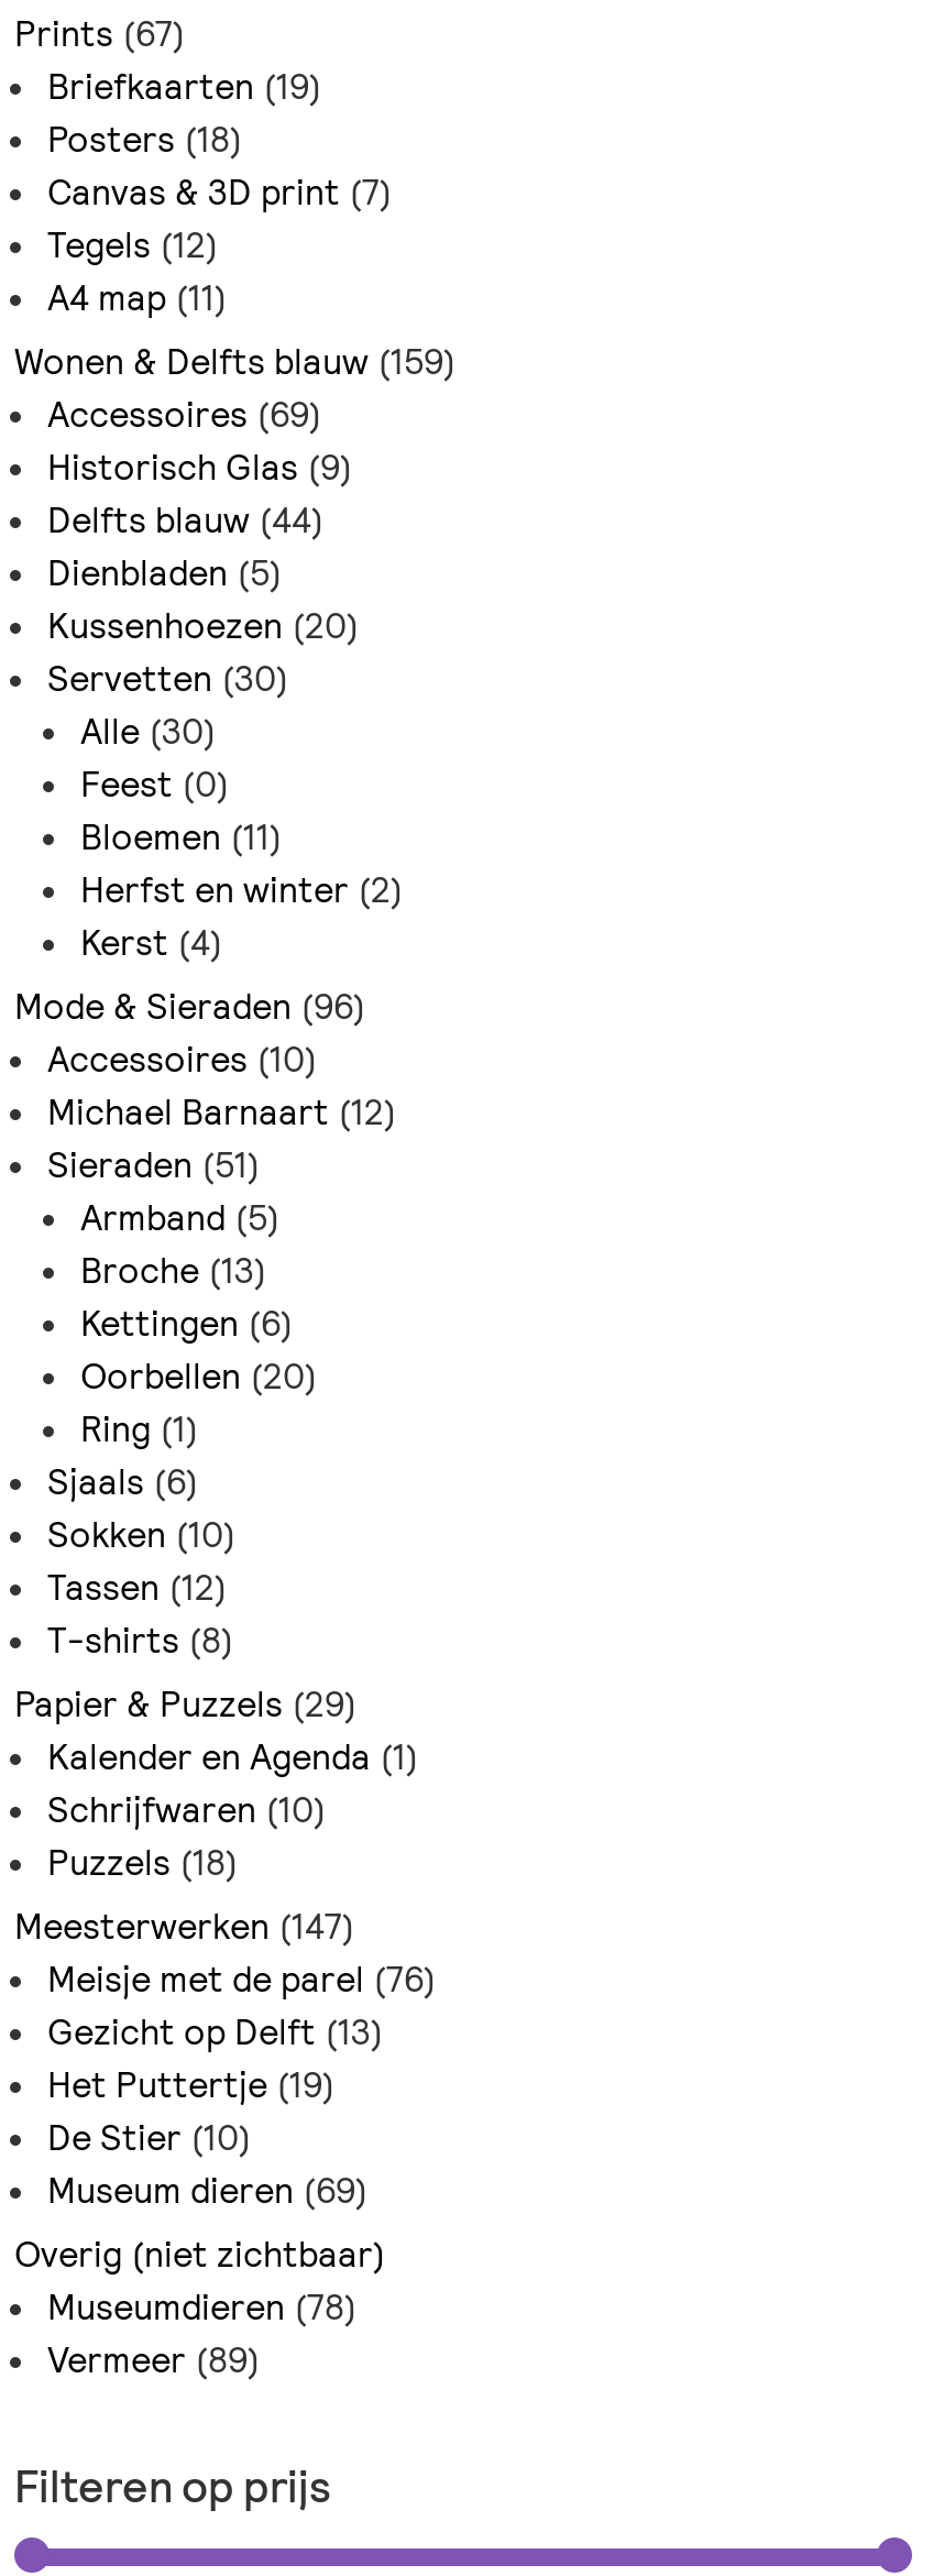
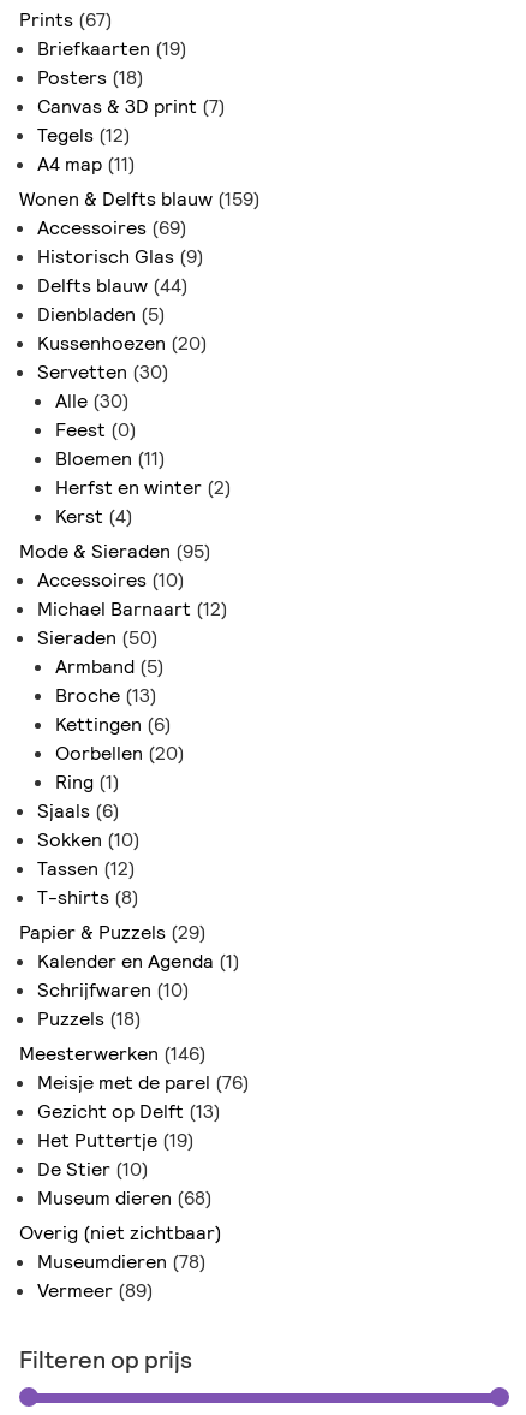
- Mode & Sieraden (96)
+ Mode & Sieraden (95)

- Sieraden (51)
+ Sieraden (50)

- Meesterwerken (147)
+ Meesterwerken (146)

- Museum dieren (69)
+ Museum dieren (68)
